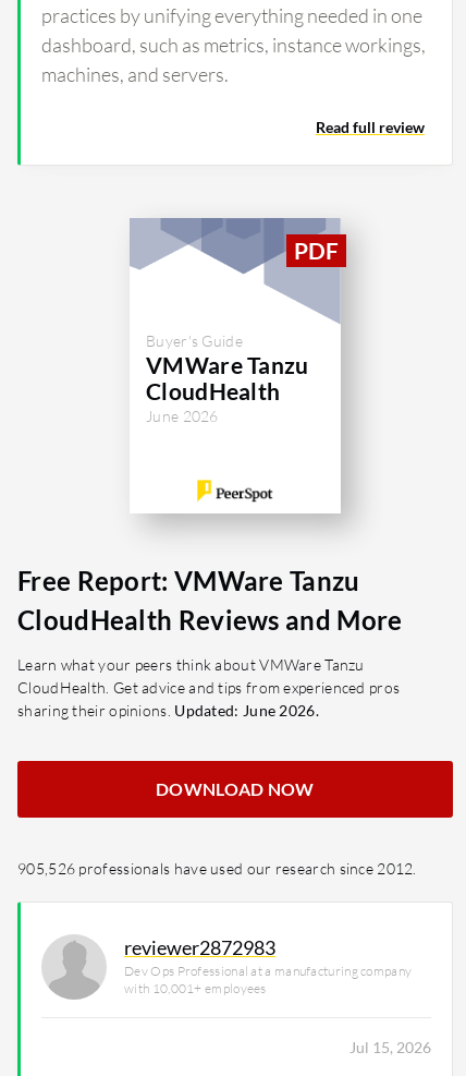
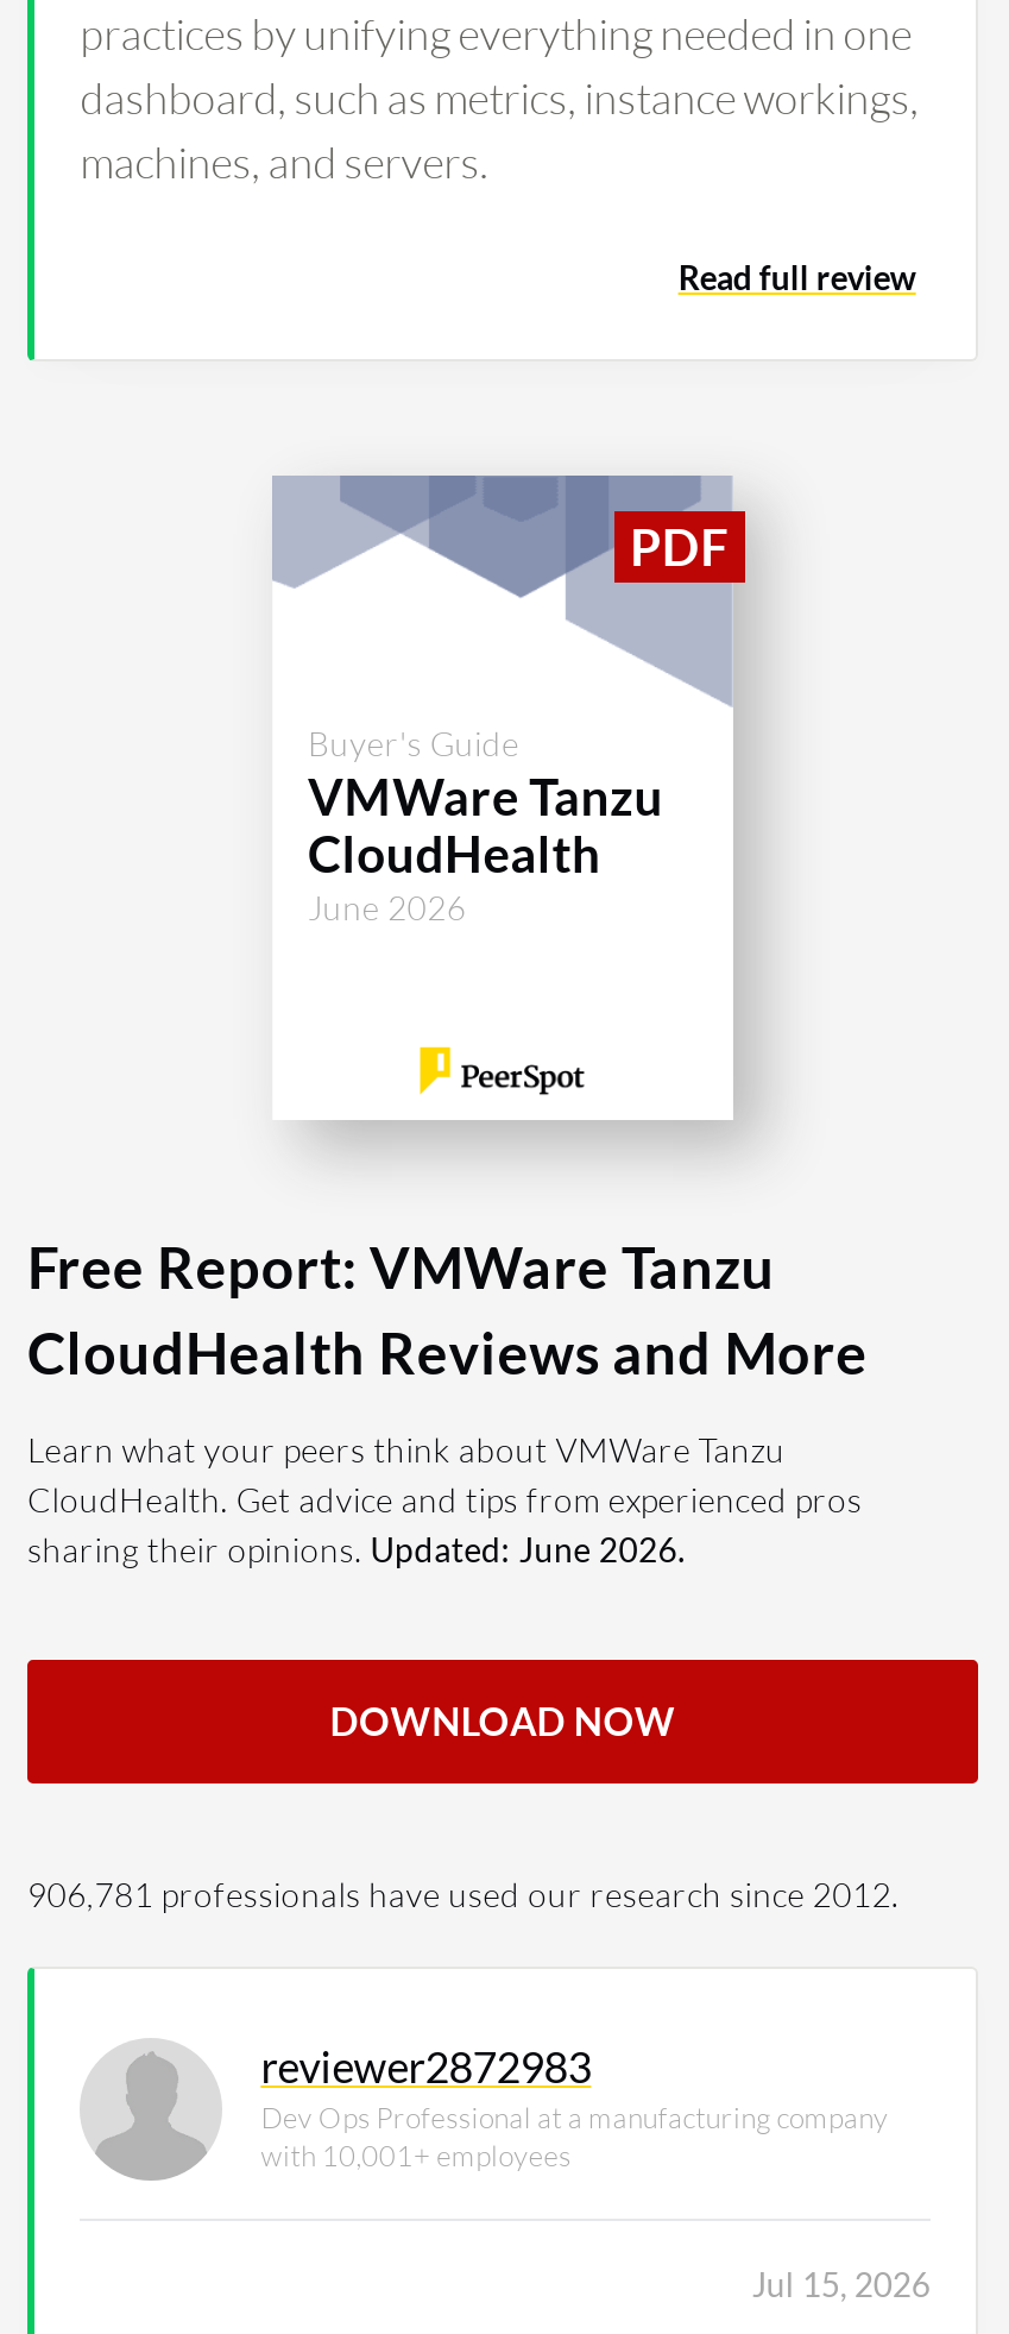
- 905,526 professionals have used our research since 2012.
+ 906,781 professionals have used our research since 2012.
